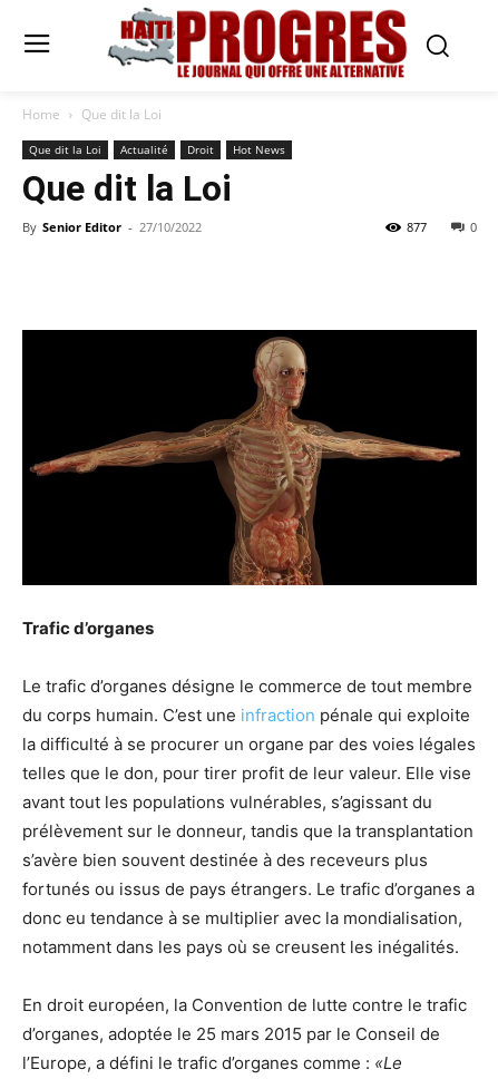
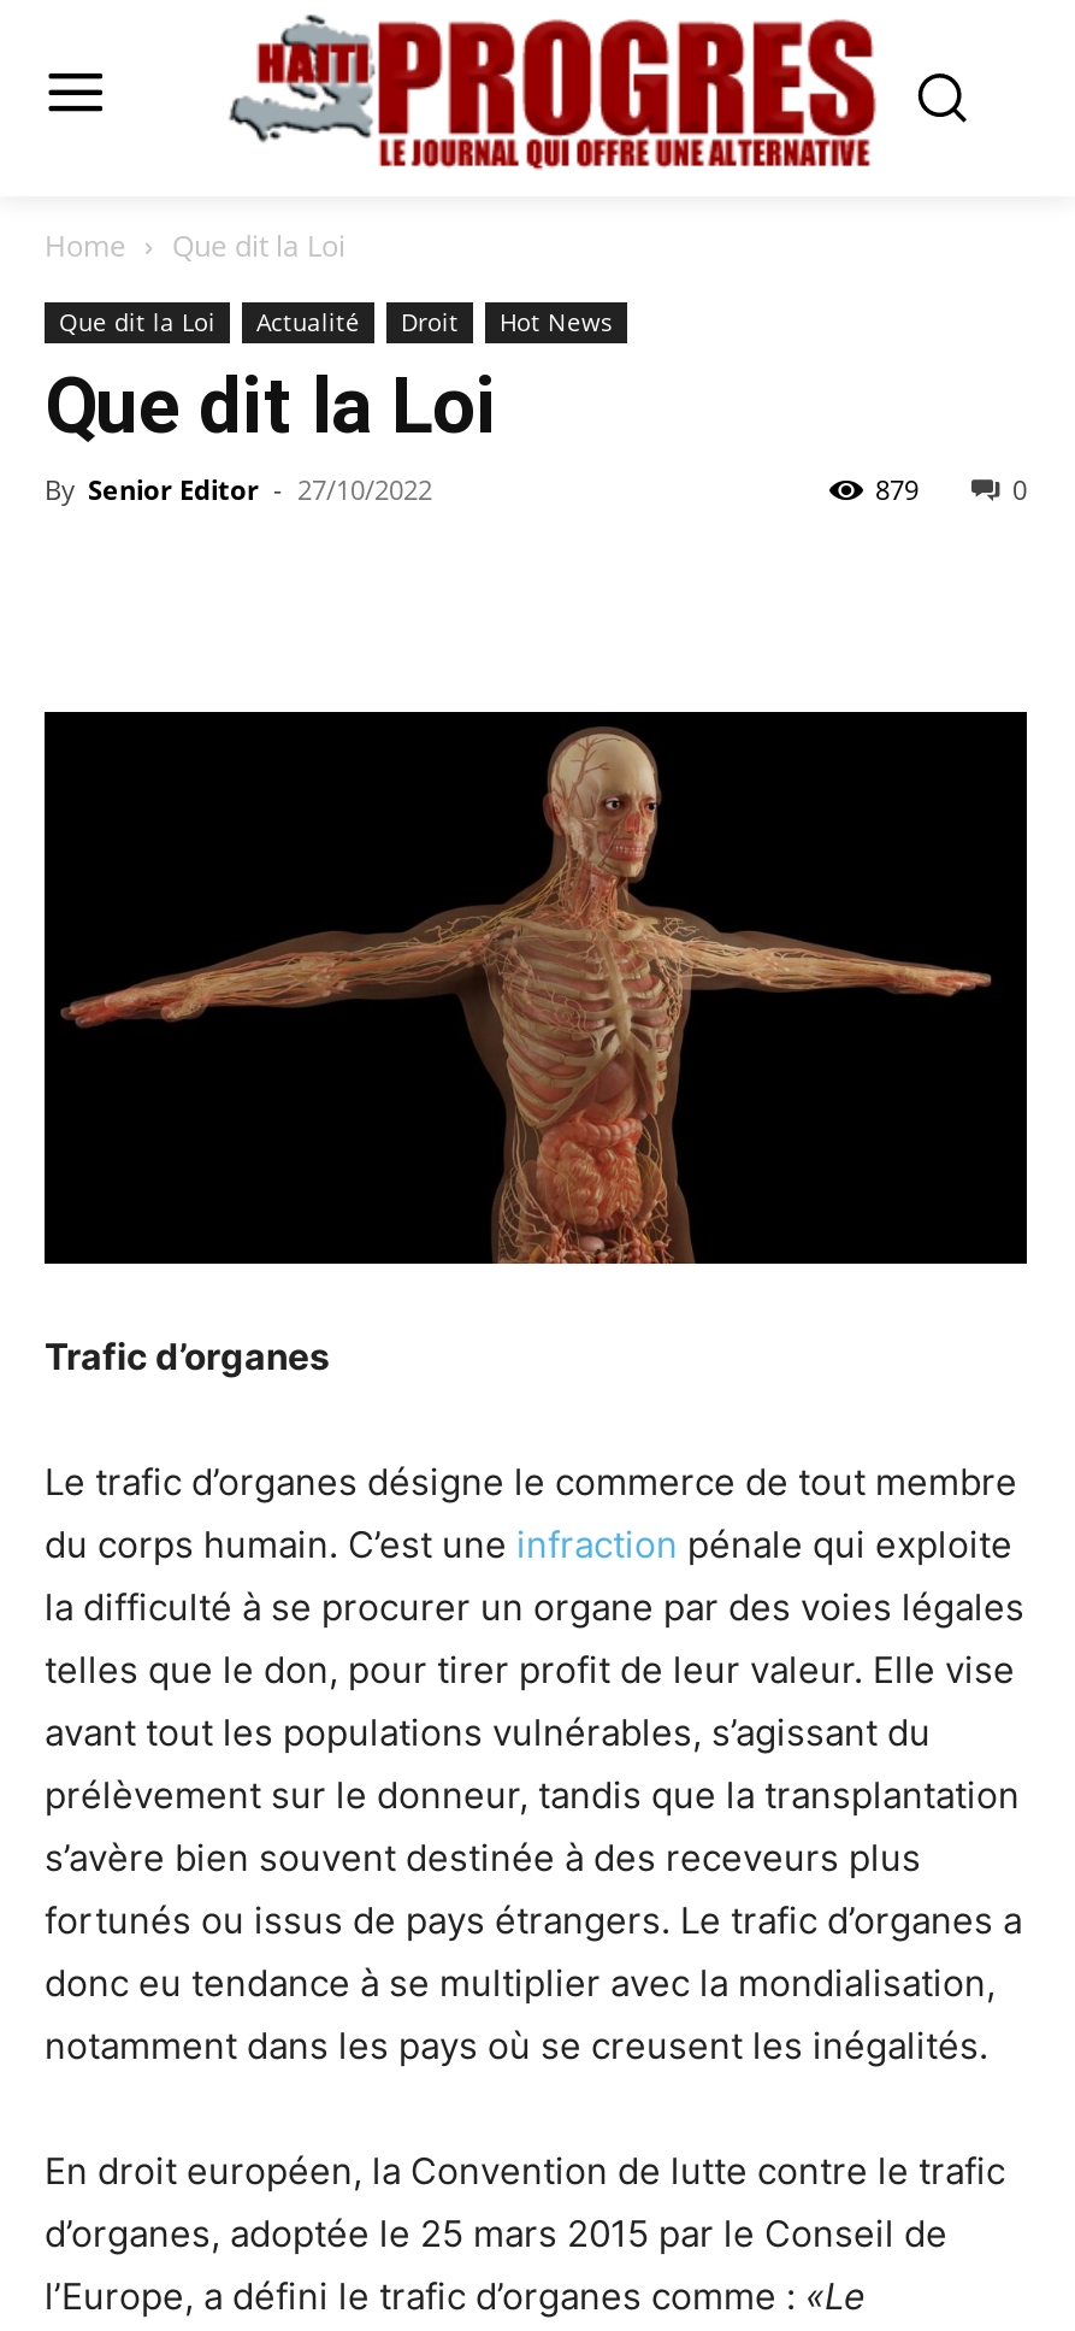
- 877
+ 879
